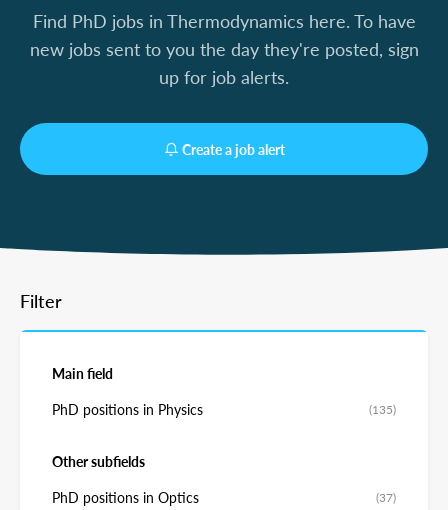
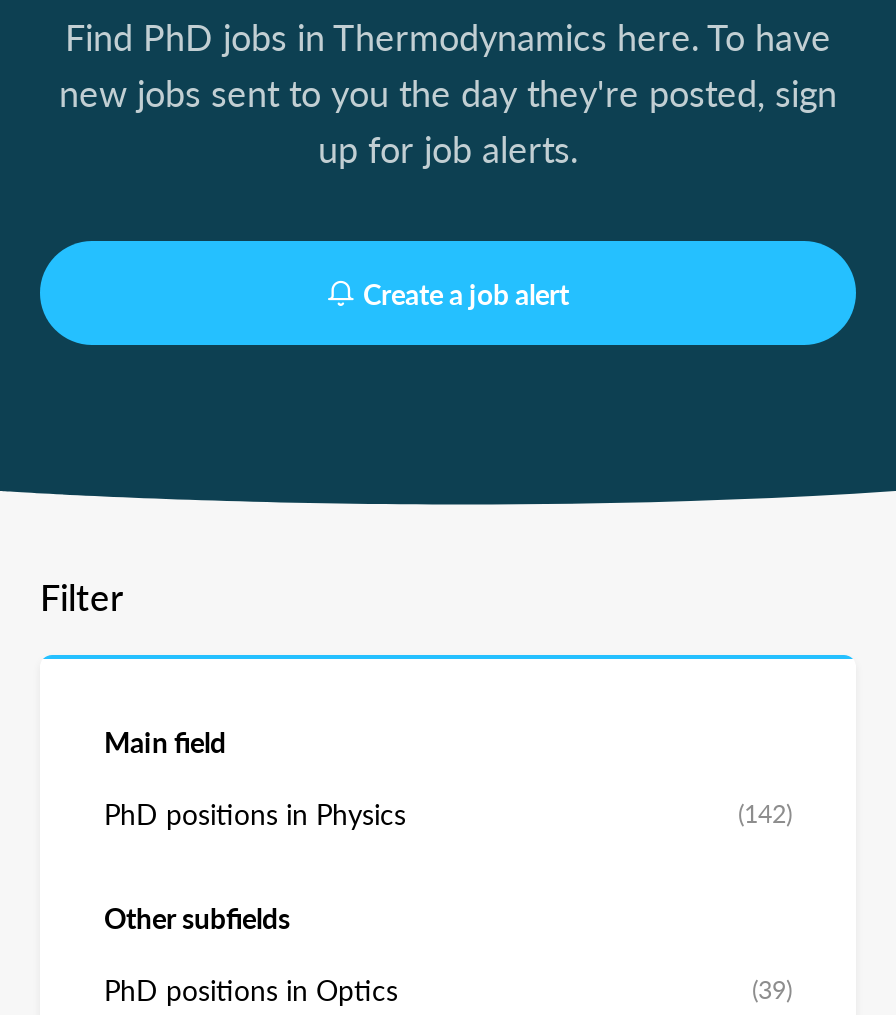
- (135)
+ (142)

- (37)
+ (39)
